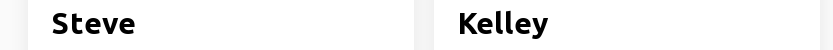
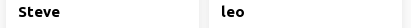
- Kelley
+ leo
